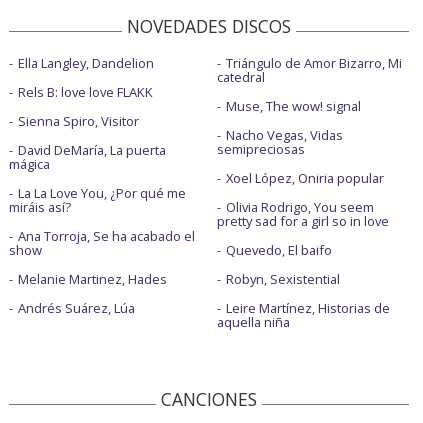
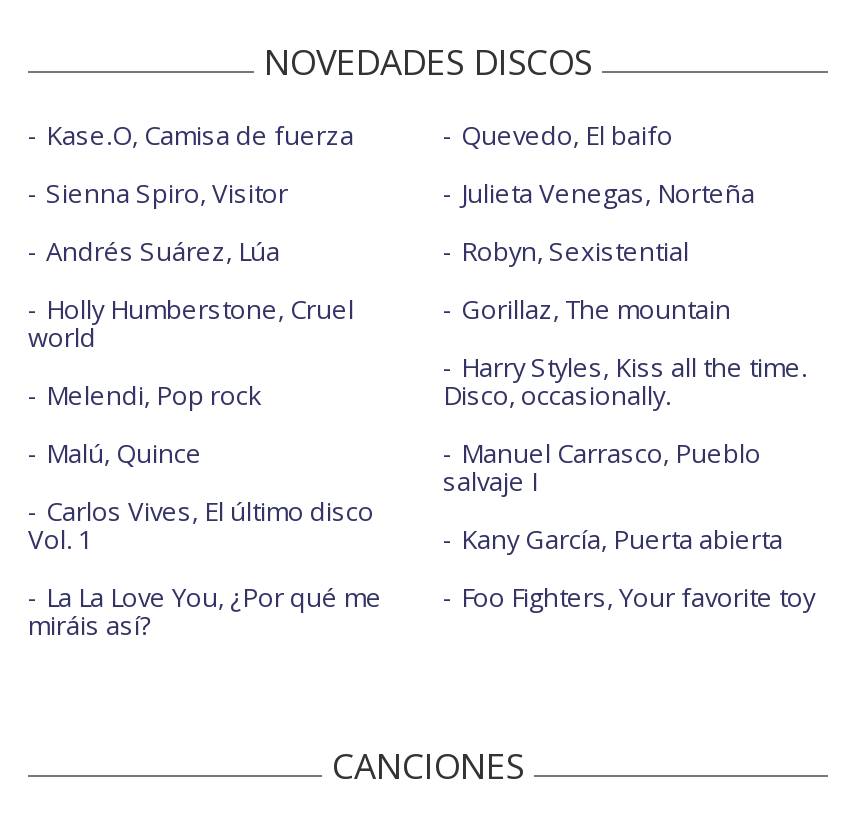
- Ella Langley, Dandelion
- Rels B: love love FLAKK
+ Kase.O, Camisa de fuerza

- Triángulo de Amor Bizarro, Mi
- catedral
- Muse, The wow! signal
- Nacho Vegas, Vidas
- semipreciosas
- Xoel López, Oniria popular
- Olivia Rodrigo, You seem
- pretty sad for a girl so in love

+ Julieta Venegas, Norteña

- David DeMaría, La puerta
- mágica
+ Holly Humberstone, Cruel
+ world
+ Melendi, Pop rock
+ Malú, Quince
+ Carlos Vives, El último disco
+ Vol. 1

moved down: La La Love You, ¿Por qué me | miráis así?

- Ana Torroja, Se ha acabado el
- show
- Melanie Martinez, Hades

moved up: Quevedo, El baifo

moved up: Robyn, Sexistential

moved up: Andrés Suárez, Lúa

- Leire Martínez, Historias de
- aquella niña
+ Gorillaz, The mountain
+ Harry Styles, Kiss all the time.
+ Disco, occasionally.
+ Manuel Carrasco, Pueblo
+ salvaje I
+ Kany García, Puerta abierta
+ Foo Fighters, Your favorite toy
